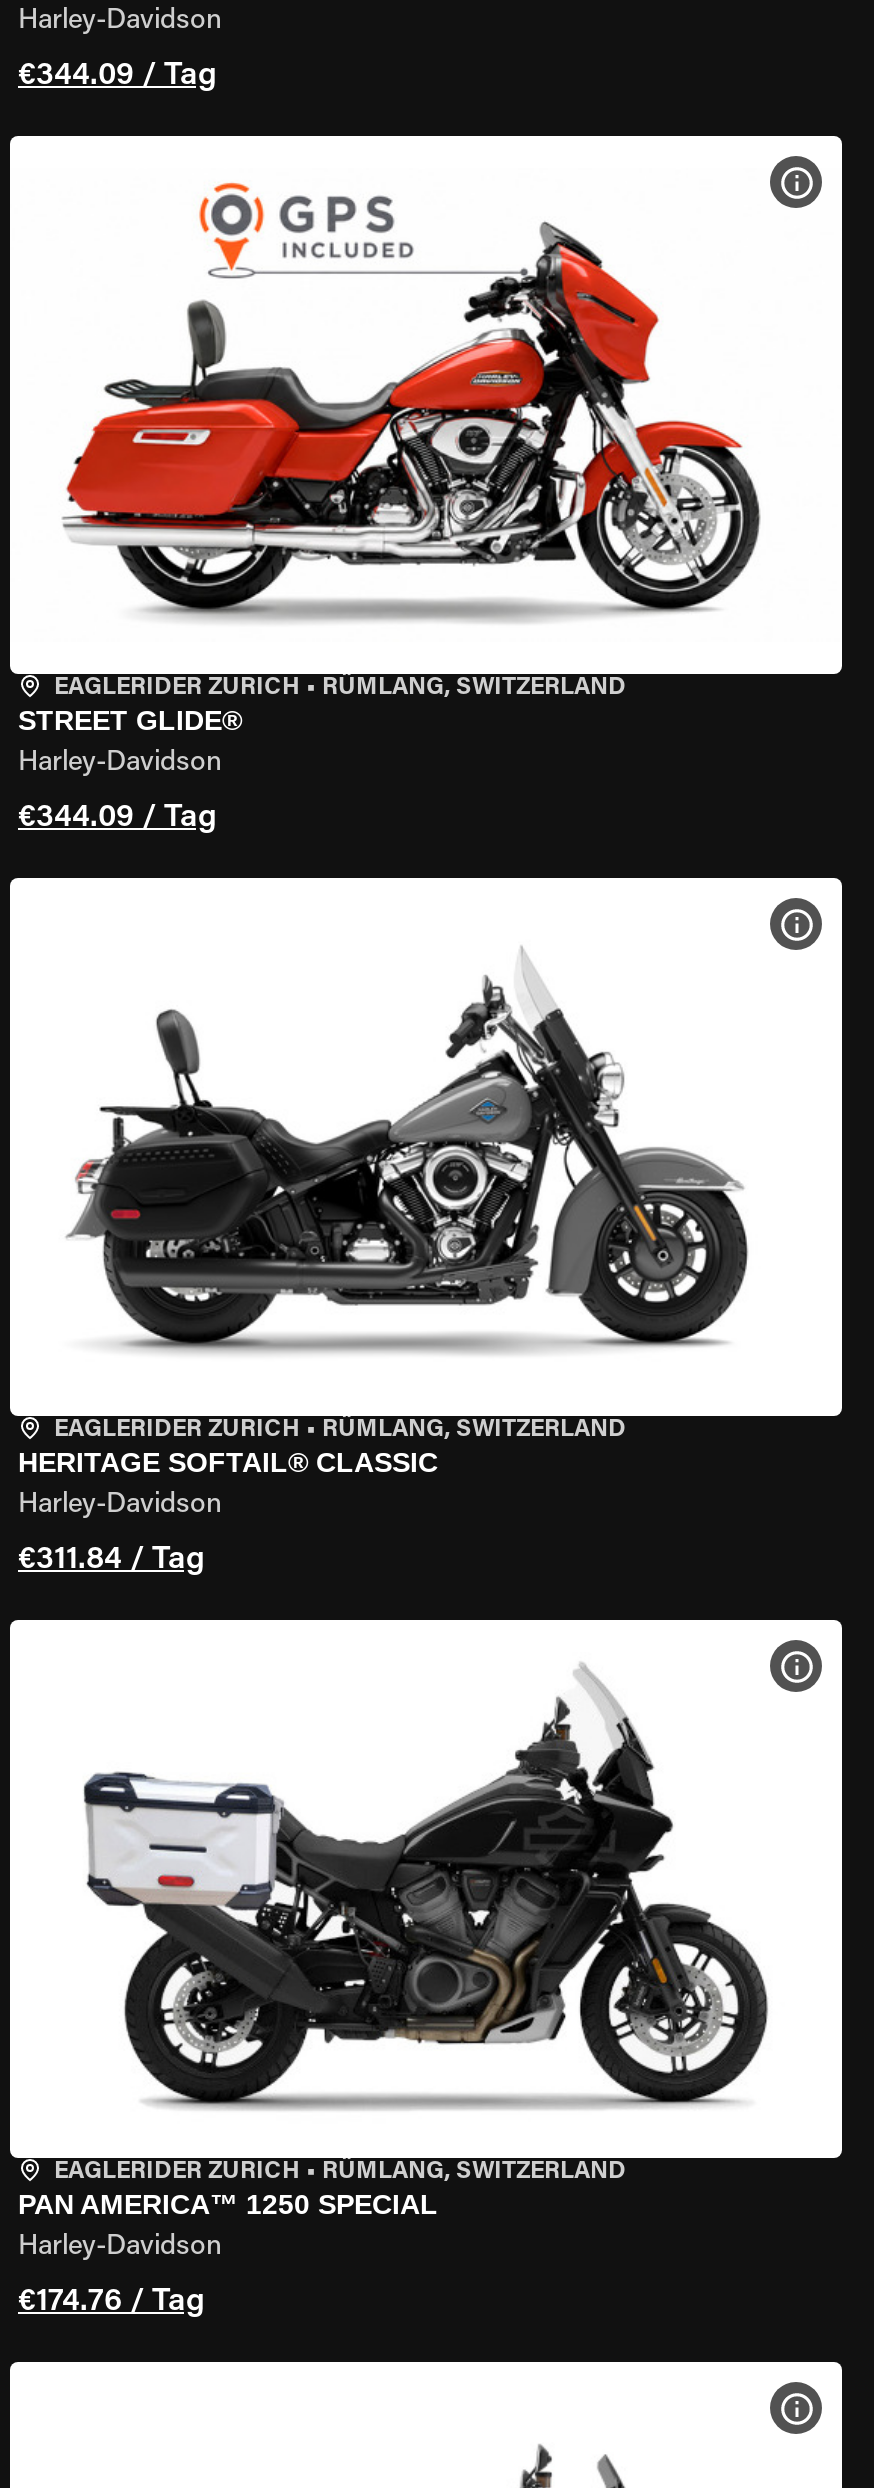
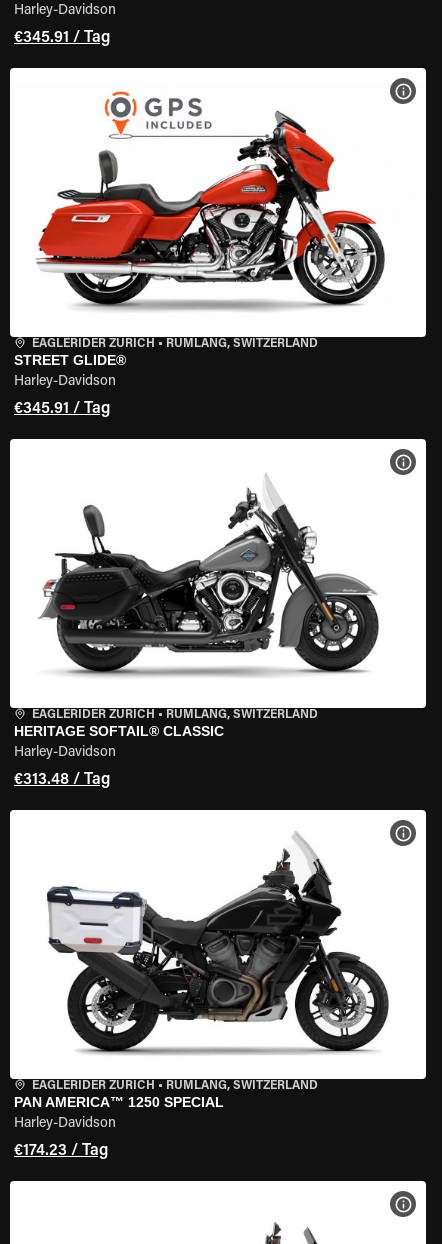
- €344.09 / Tag
+ €345.91 / Tag

- €344.09 / Tag
+ €345.91 / Tag

- €311.84 / Tag
+ €313.48 / Tag

- €174.76 / Tag
+ €174.23 / Tag
